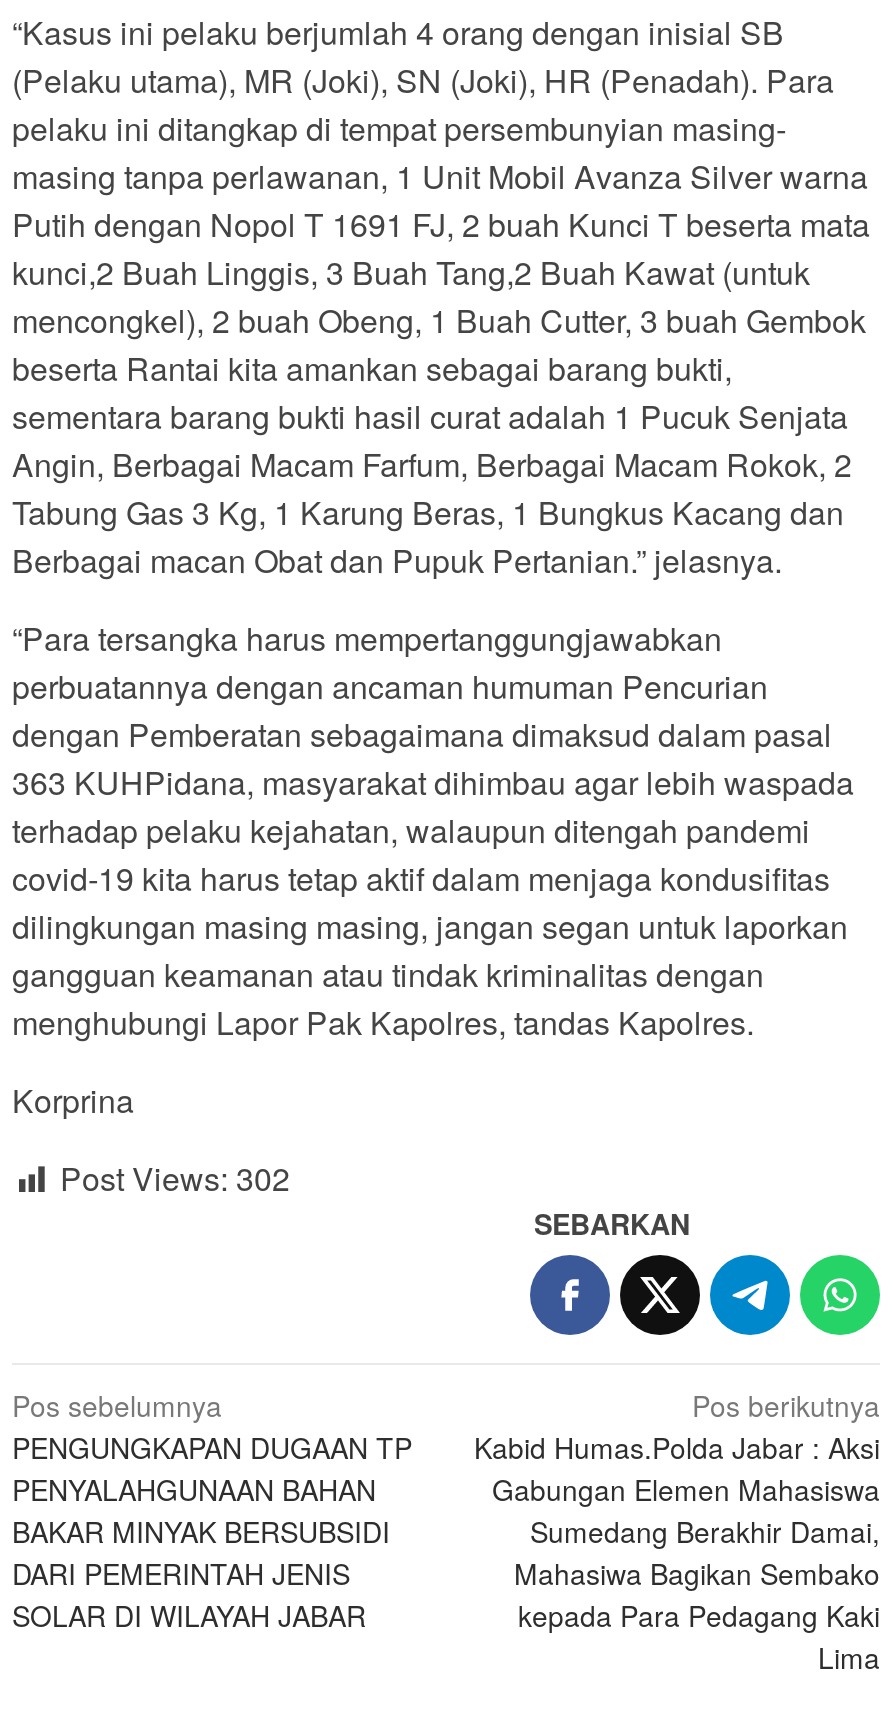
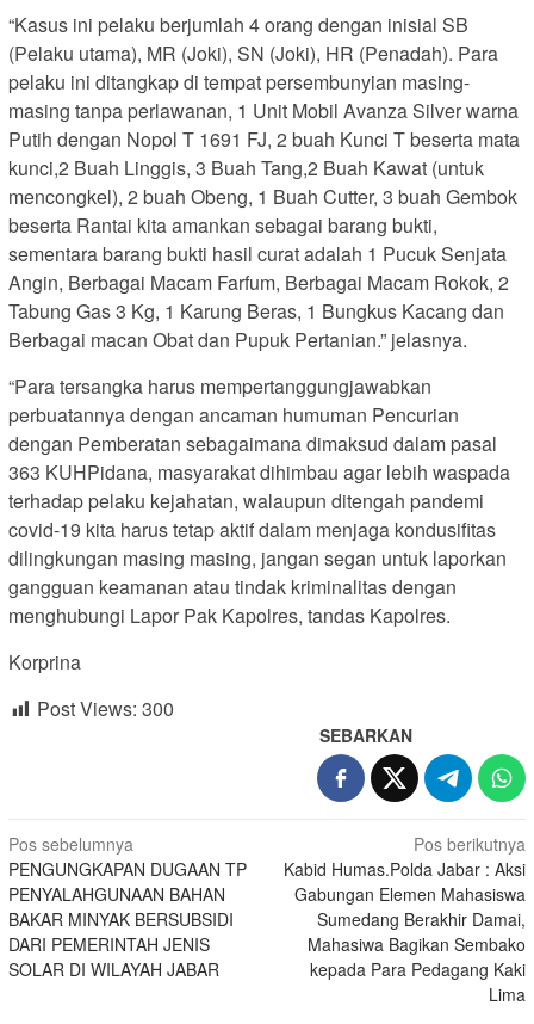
- Post Views: 302
+ Post Views: 300
